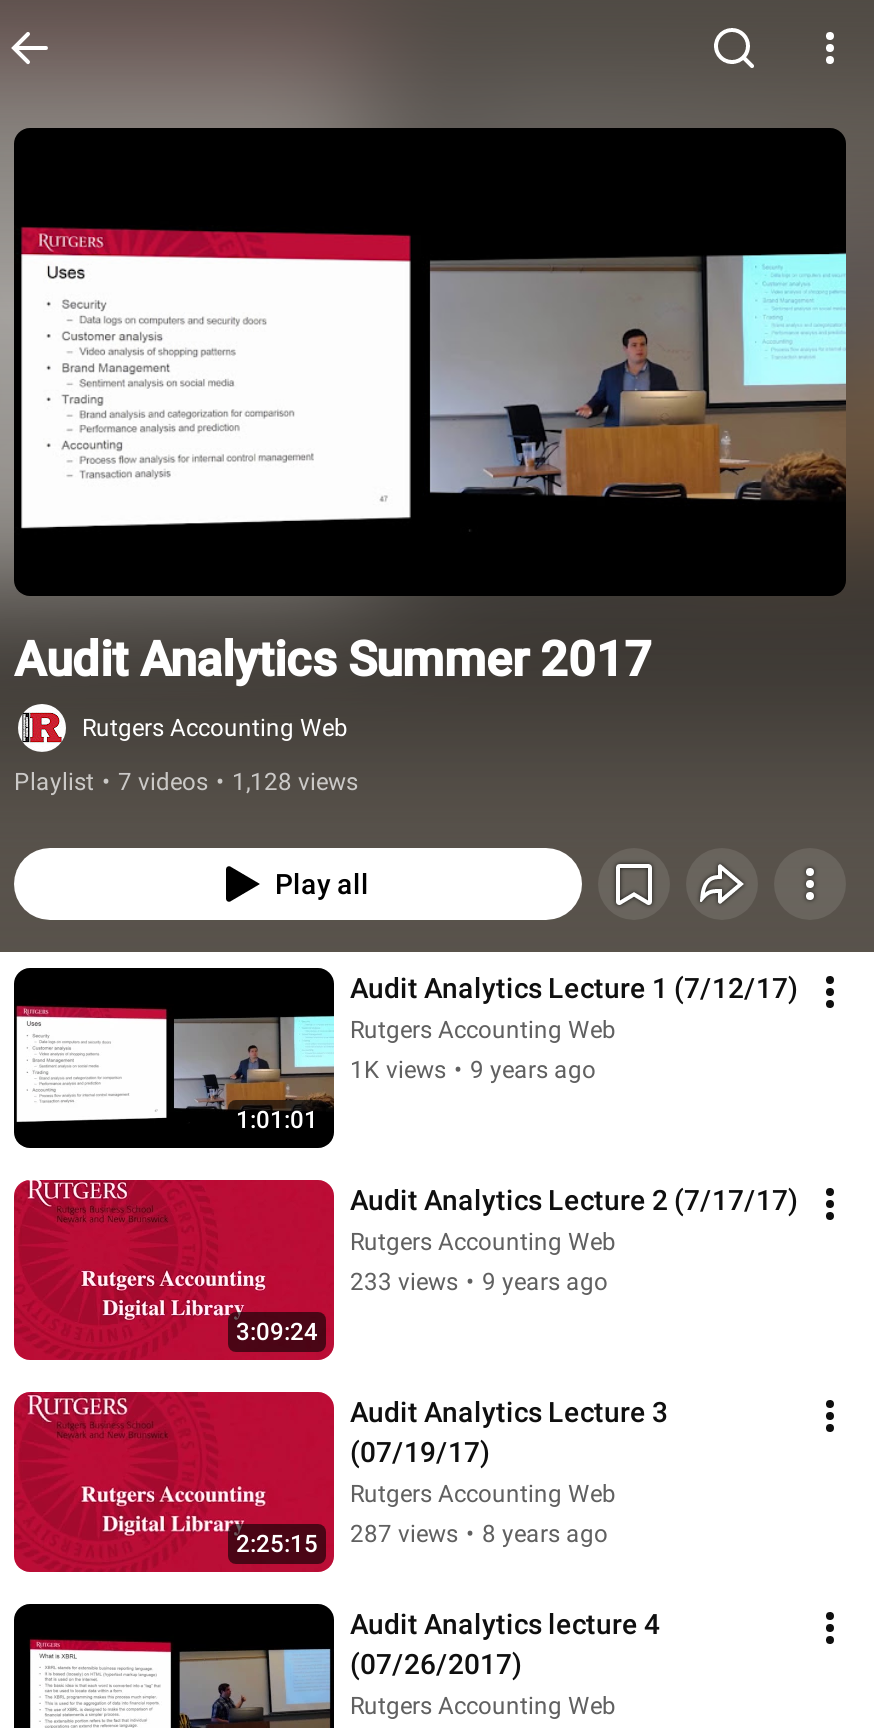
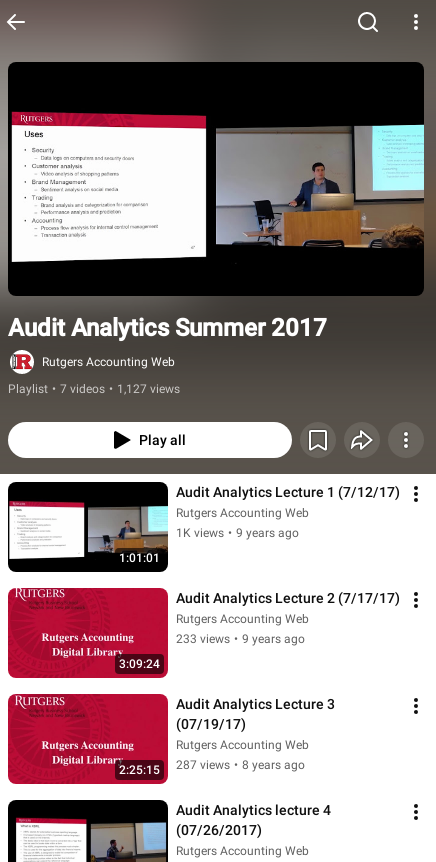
- Playlist • 7 videos • 1,128 views
+ Playlist • 7 videos • 1,127 views
